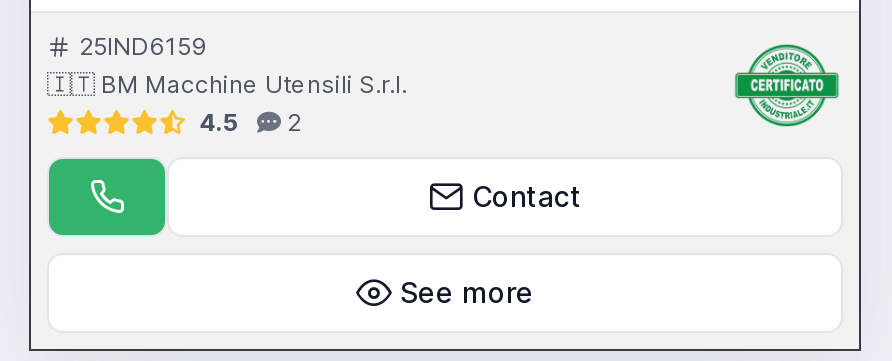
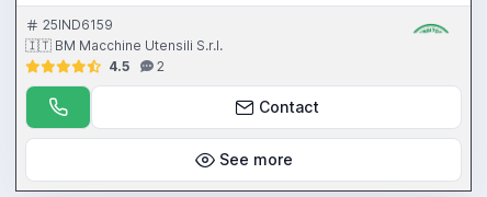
- [image]
